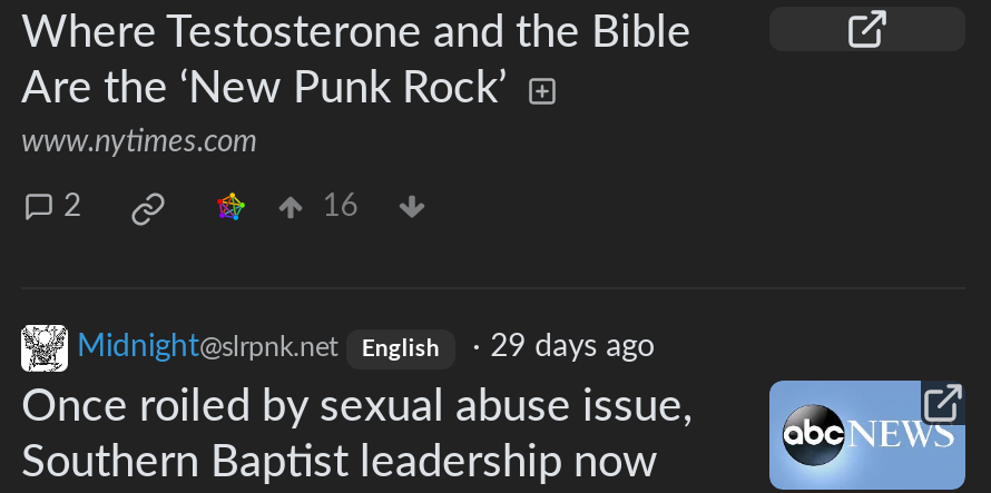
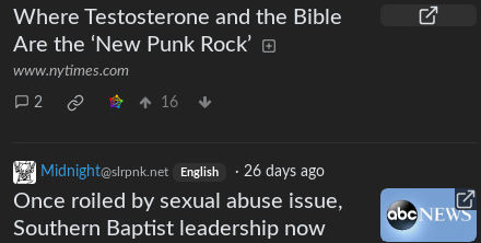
- Midnight@slrpnk.net English · 29 days ago
+ Midnight@slrpnk.net English · 26 days ago
